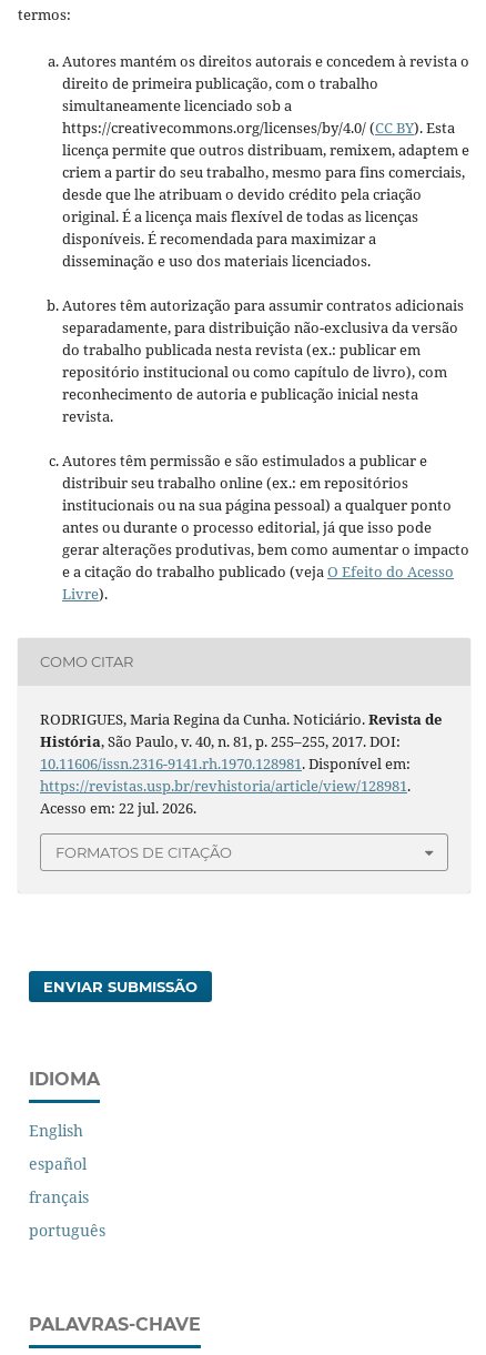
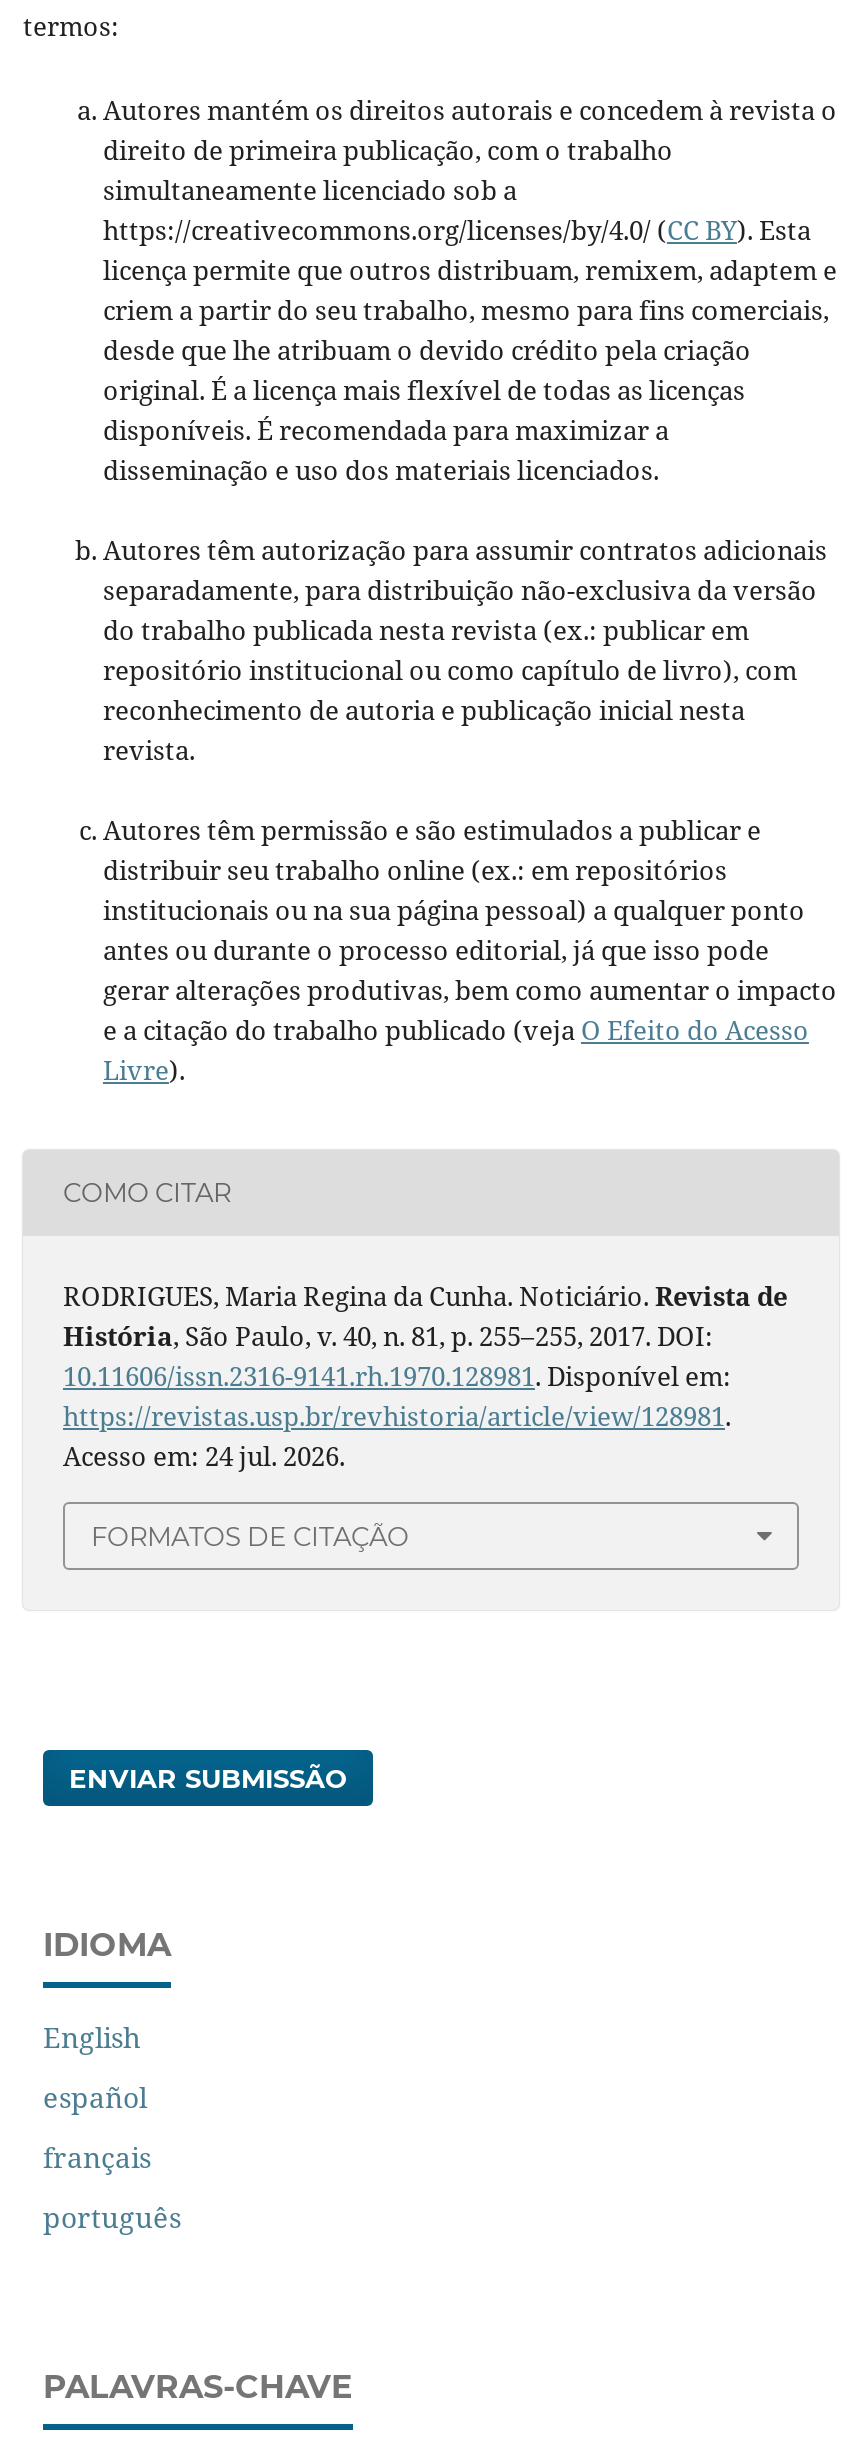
- Acesso em: 22 jul. 2026.
+ Acesso em: 24 jul. 2026.
